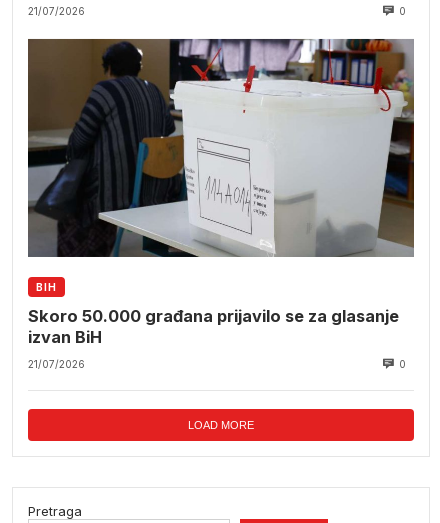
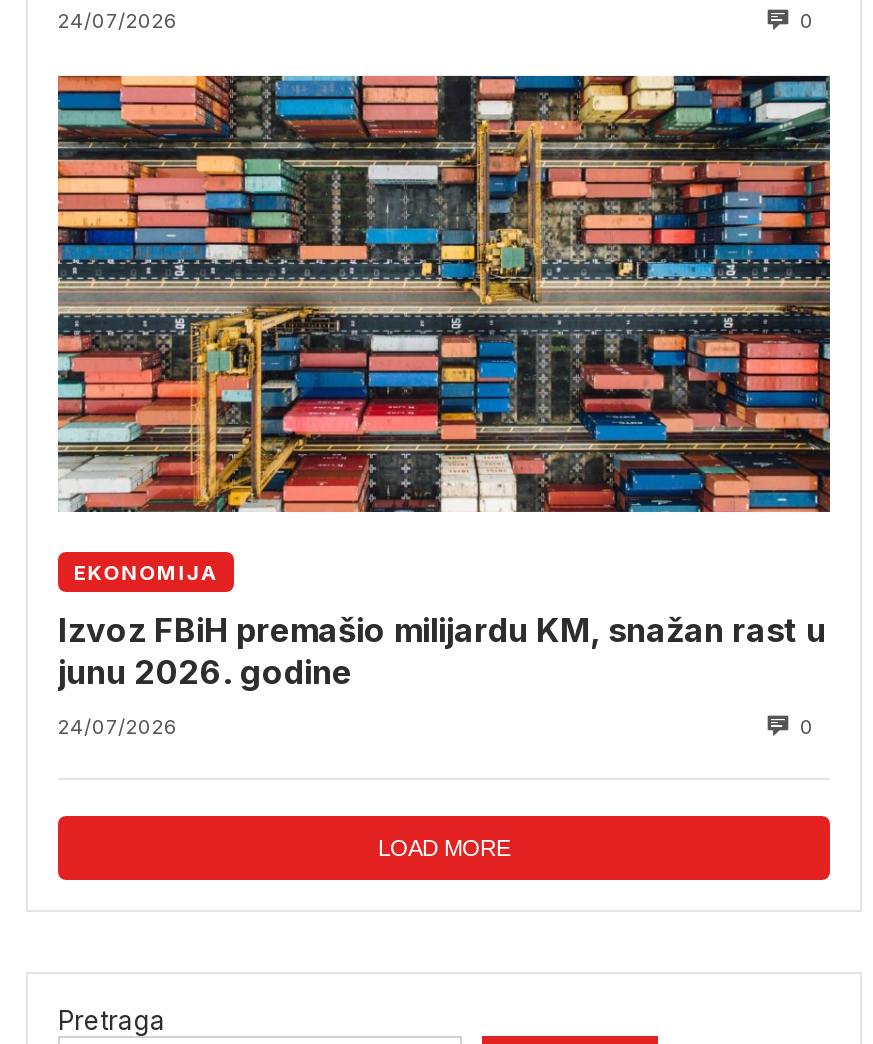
- 21/07/2026
+ 24/07/2026

- [image]
- BIH
+ [image]
+ EKONOMIJA

- Skoro 50.000 građana prijavilo se za glasanje
- izvan BiH
+ Izvoz FBiH premašio milijardu KM, snažan rast u
+ junu 2026. godine

- 21/07/2026
+ 24/07/2026
